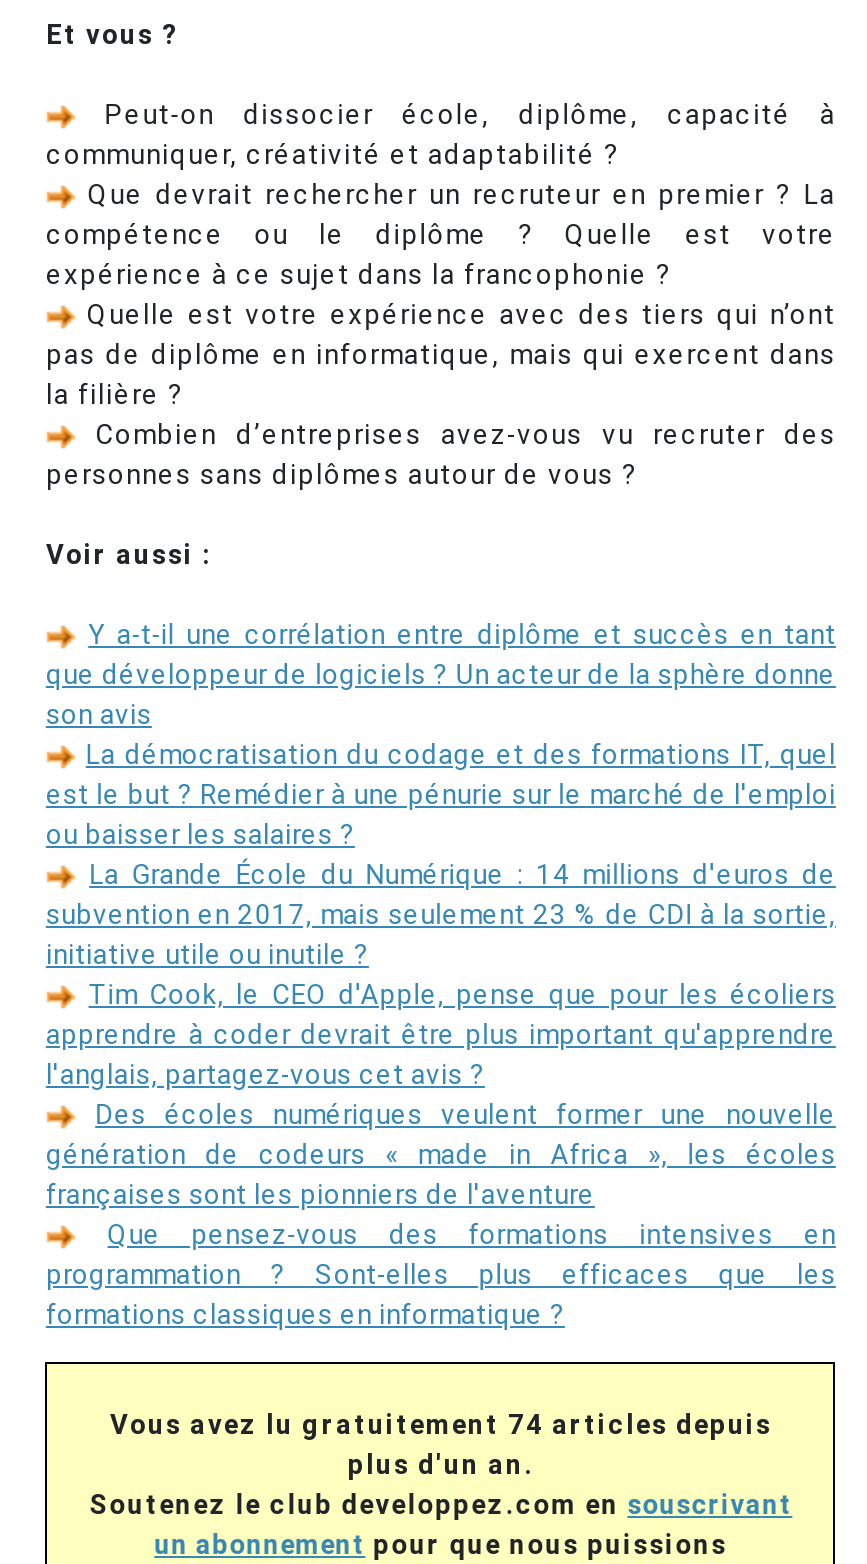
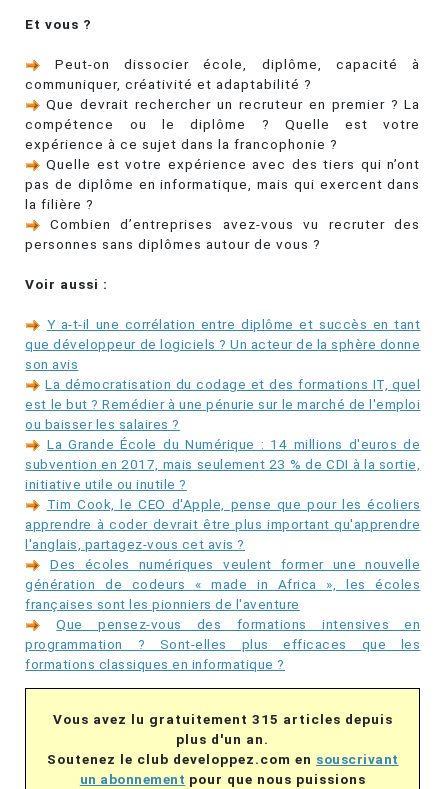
- Vous avez lu gratuitement 74 articles depuis
+ Vous avez lu gratuitement 315 articles depuis
